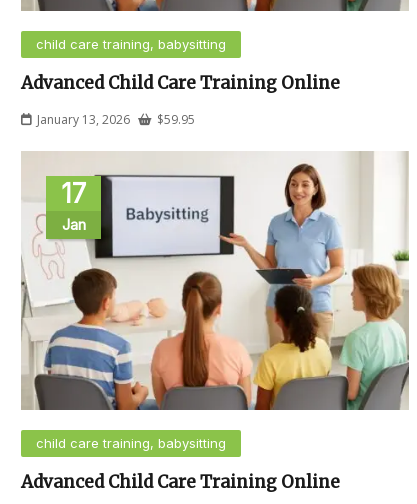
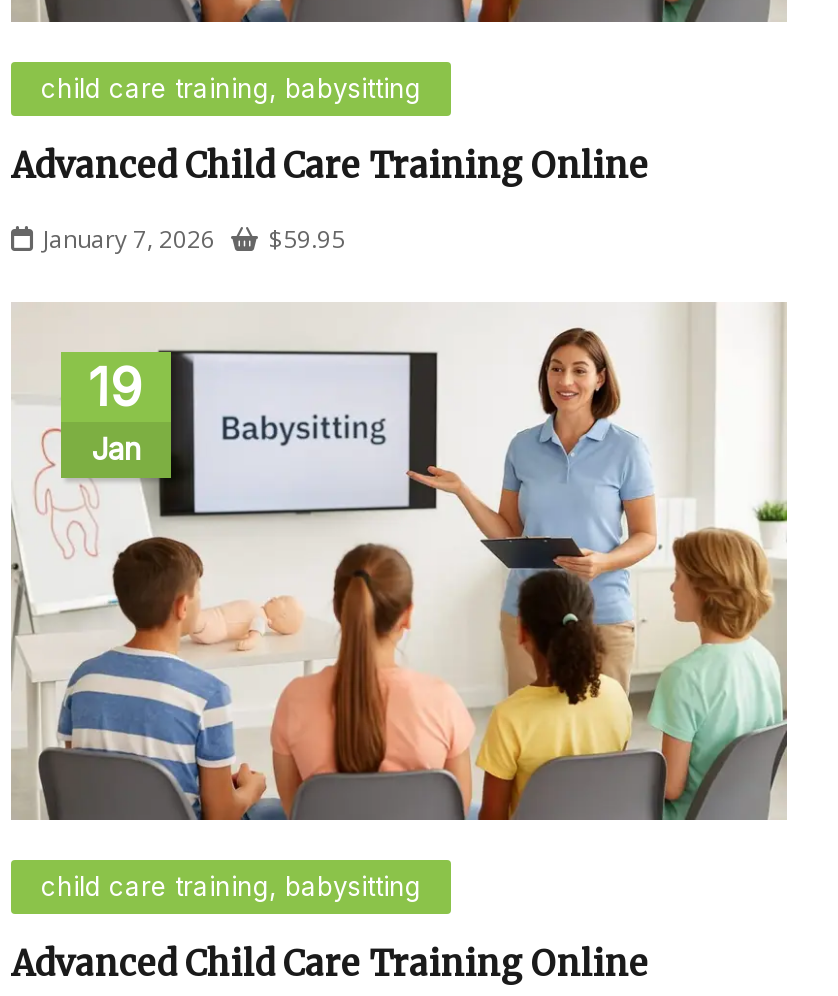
- January 13, 2026 $59.95
+ January 7, 2026 $59.95

- 17
+ 19
